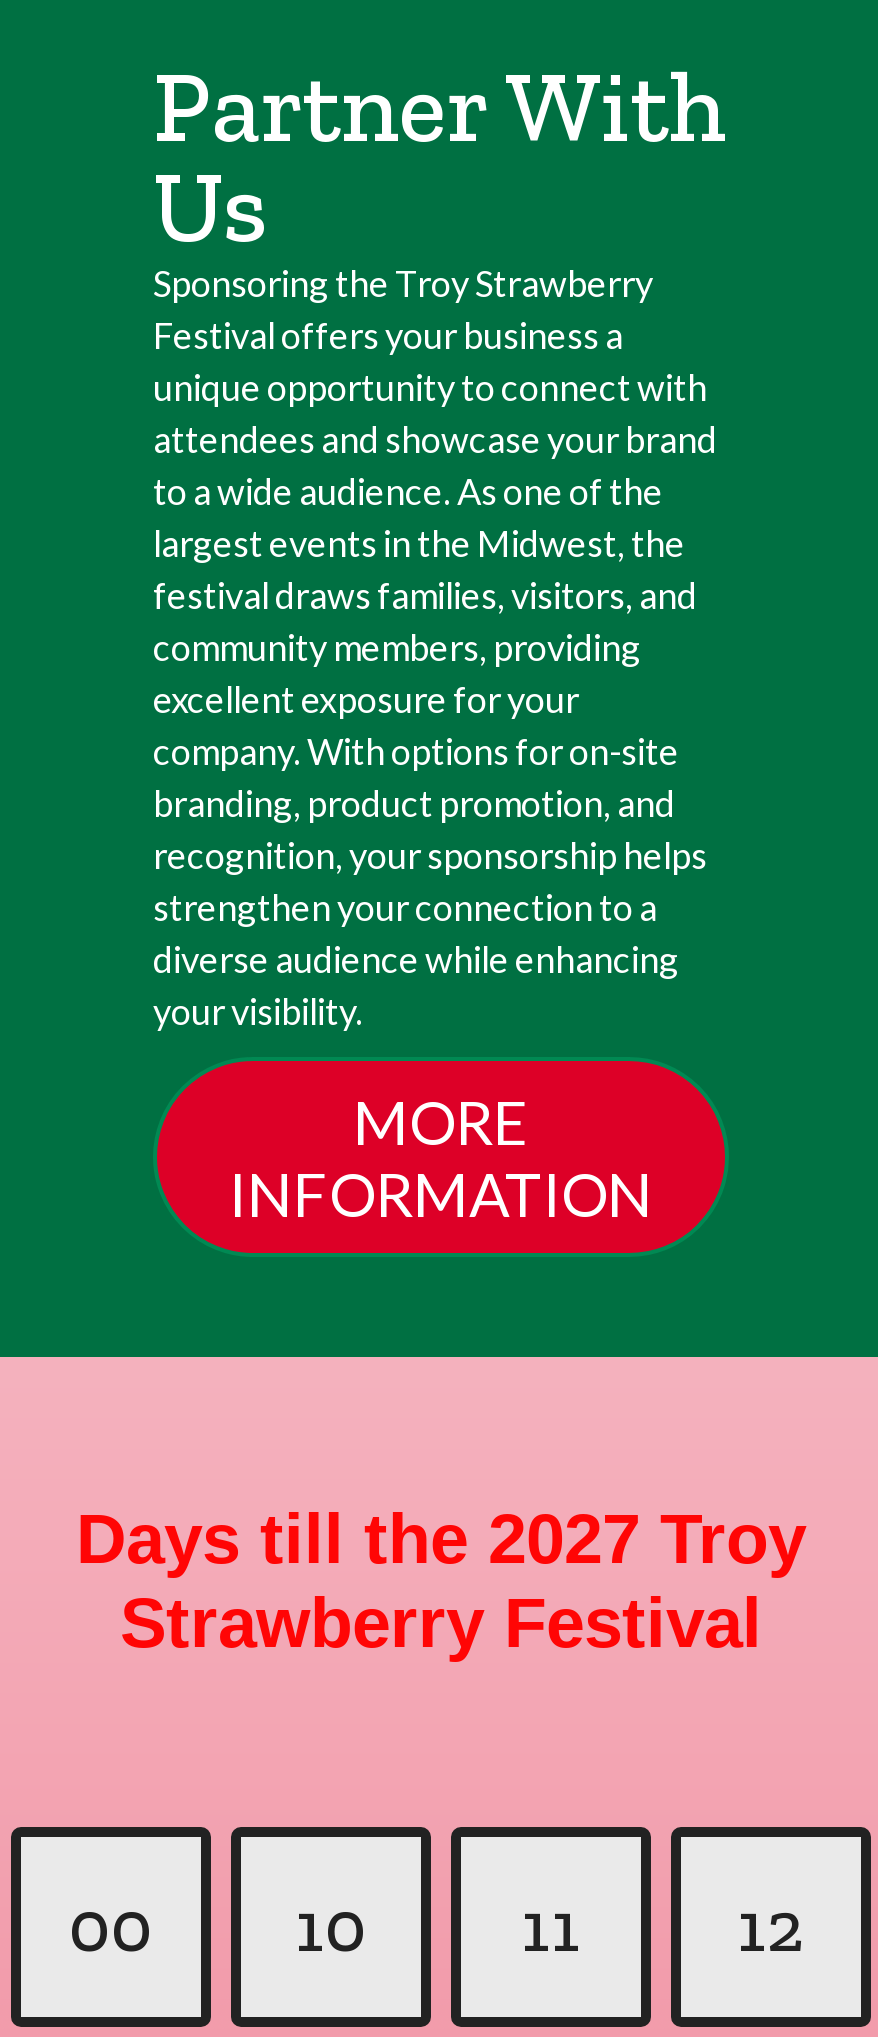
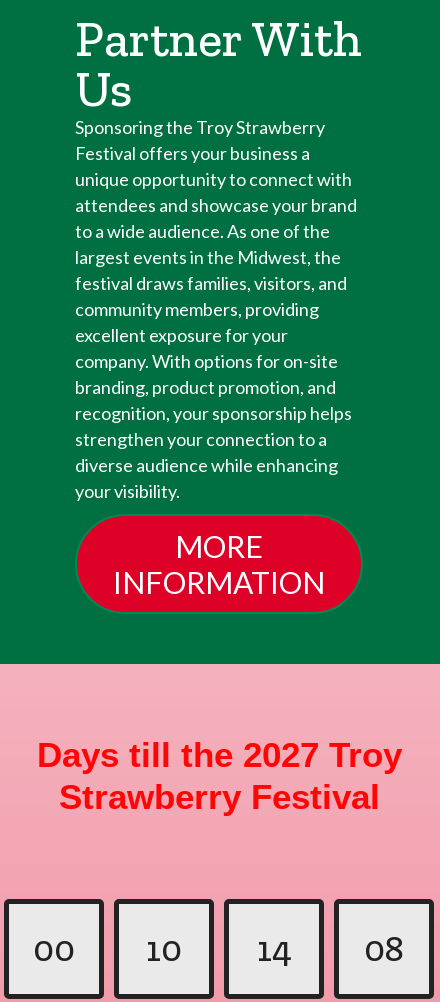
- 11
+ 14

- 12
+ 08
